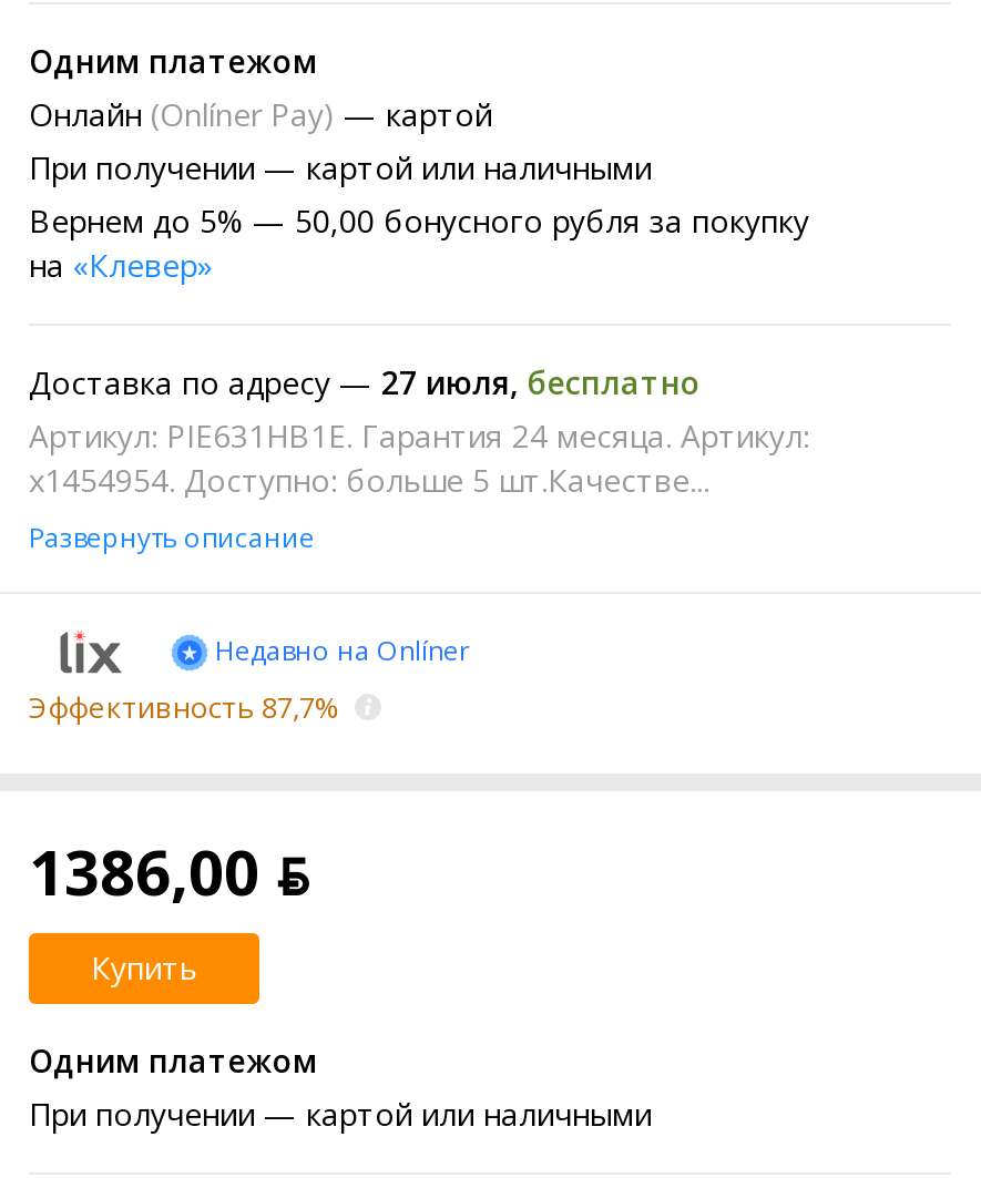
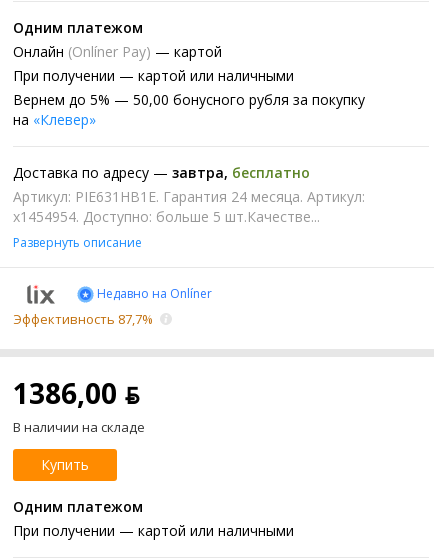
- Доставка по адресу — 27 июля, бесплатно
+ Доставка по адресу — завтра, бесплатно

+ В наличии на складе
